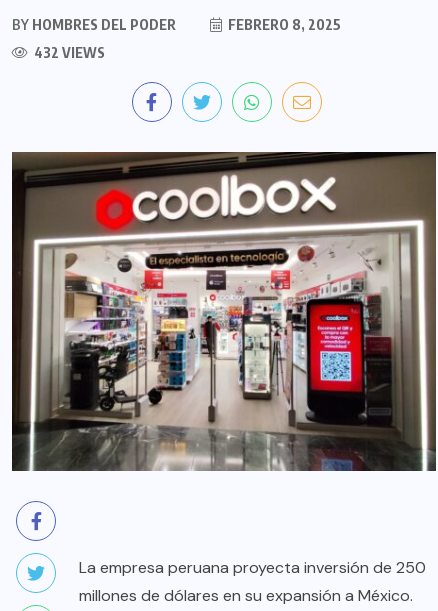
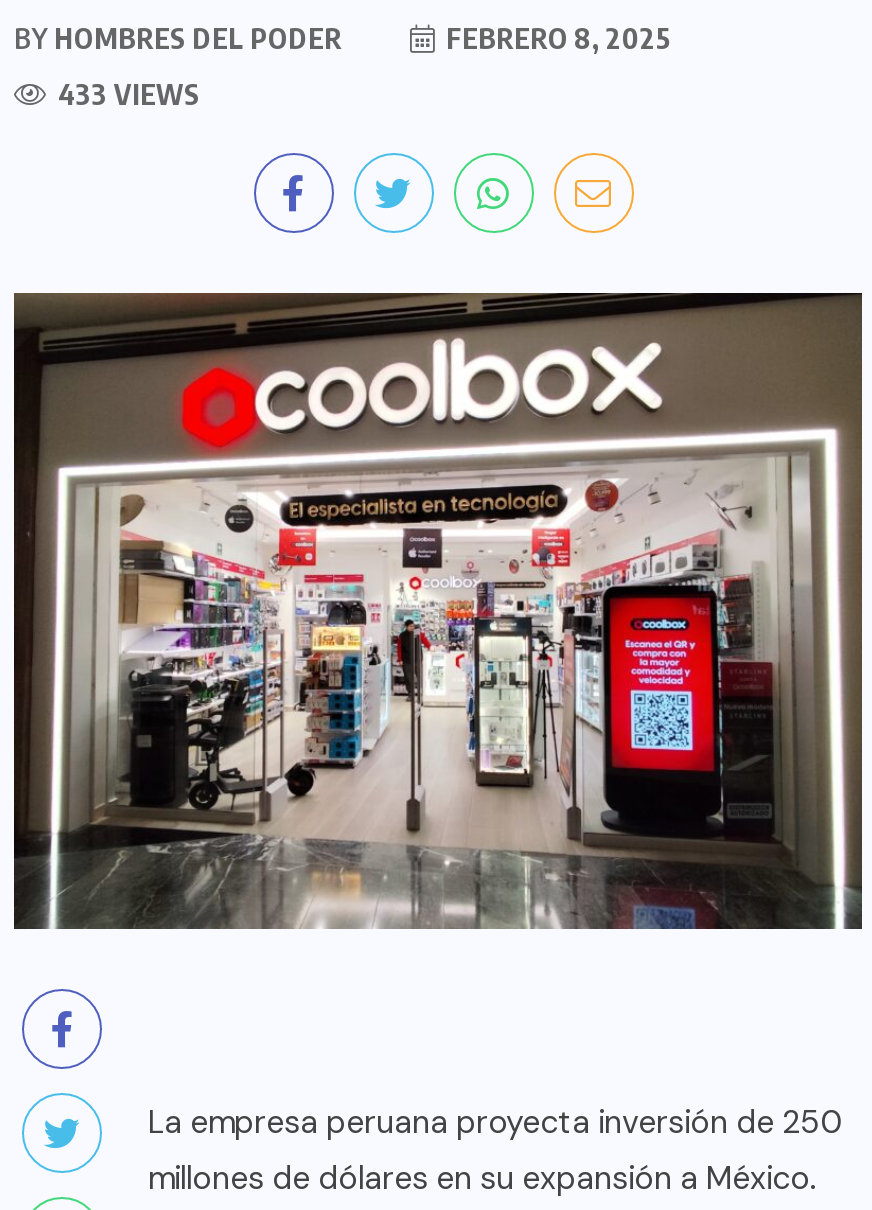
- 432 VIEWS
+ 433 VIEWS
